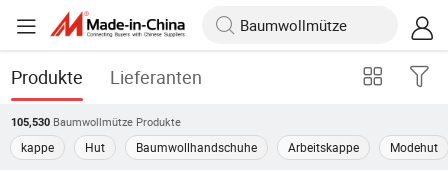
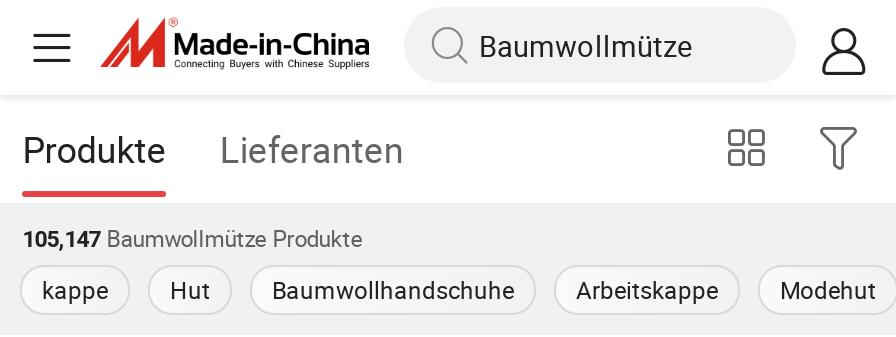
- 105,530 Baumwollmütze Produkte
+ 105,147 Baumwollmütze Produkte
